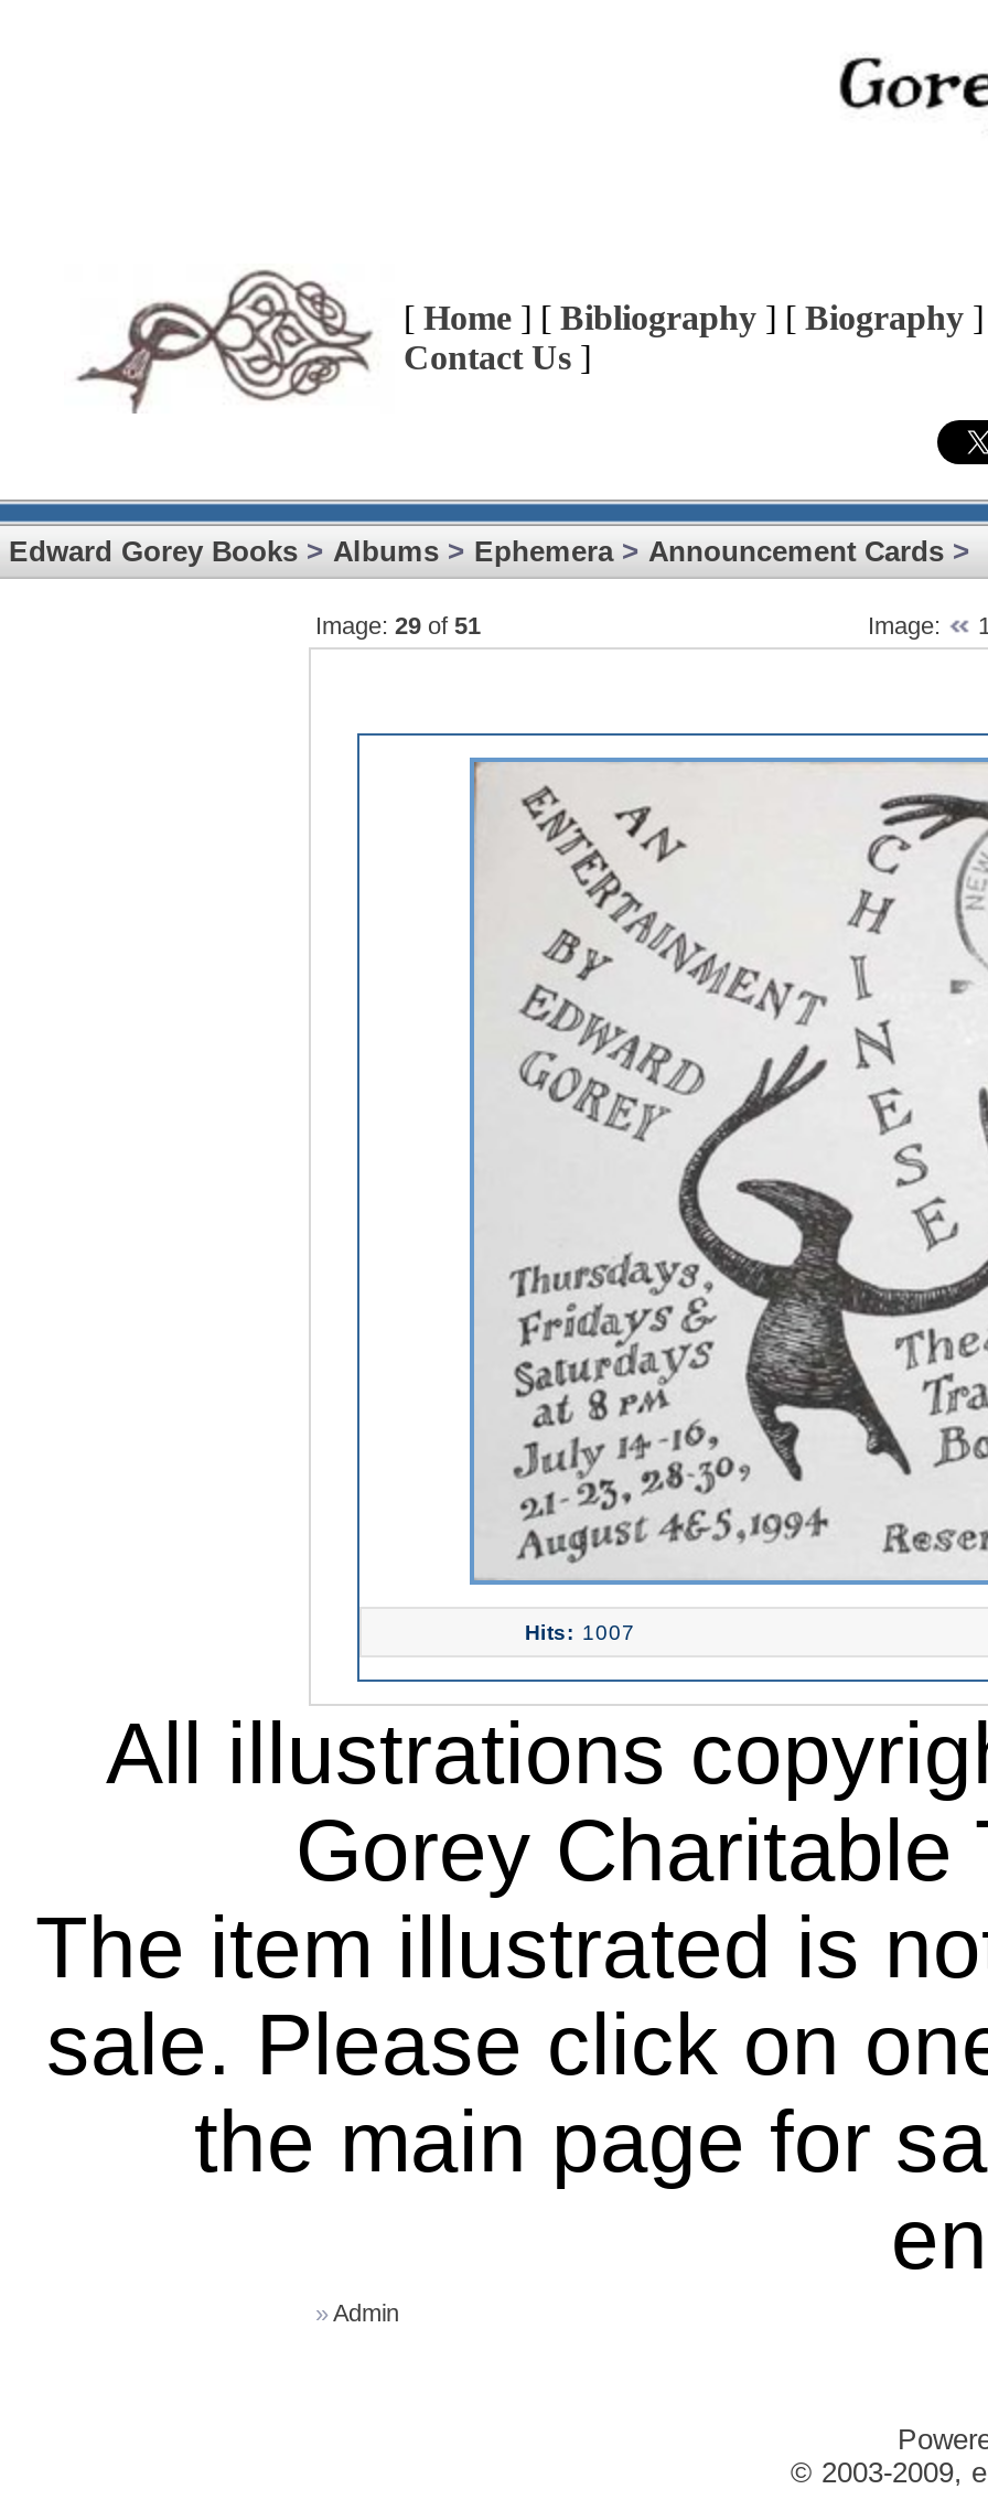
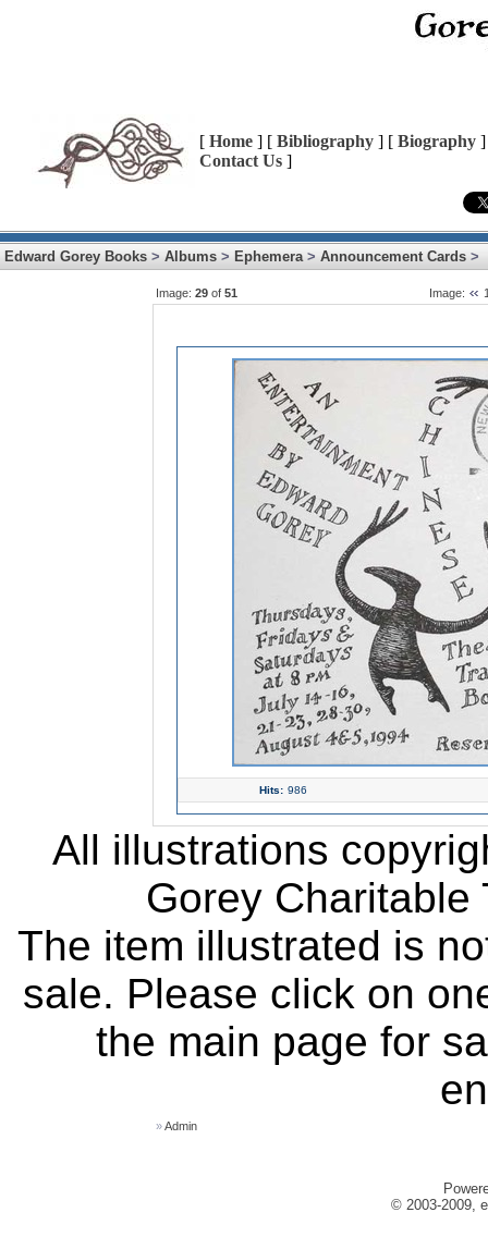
- Hits: 1007
+ Hits: 986
